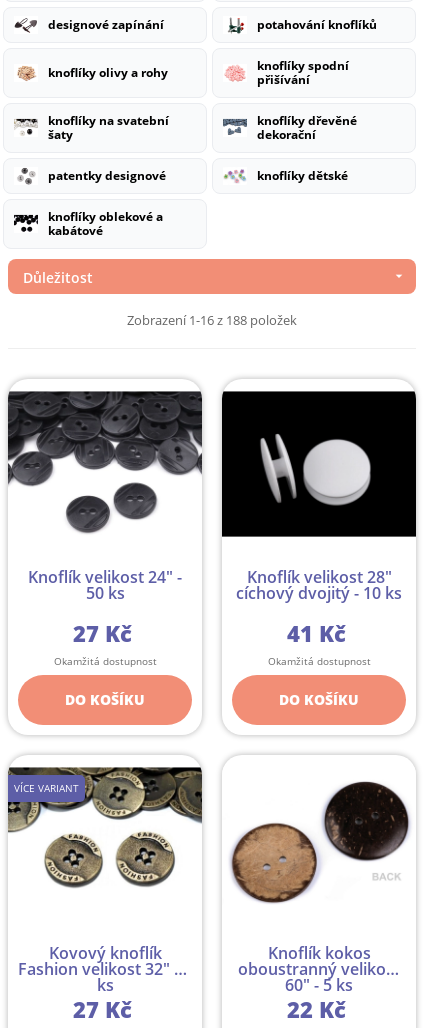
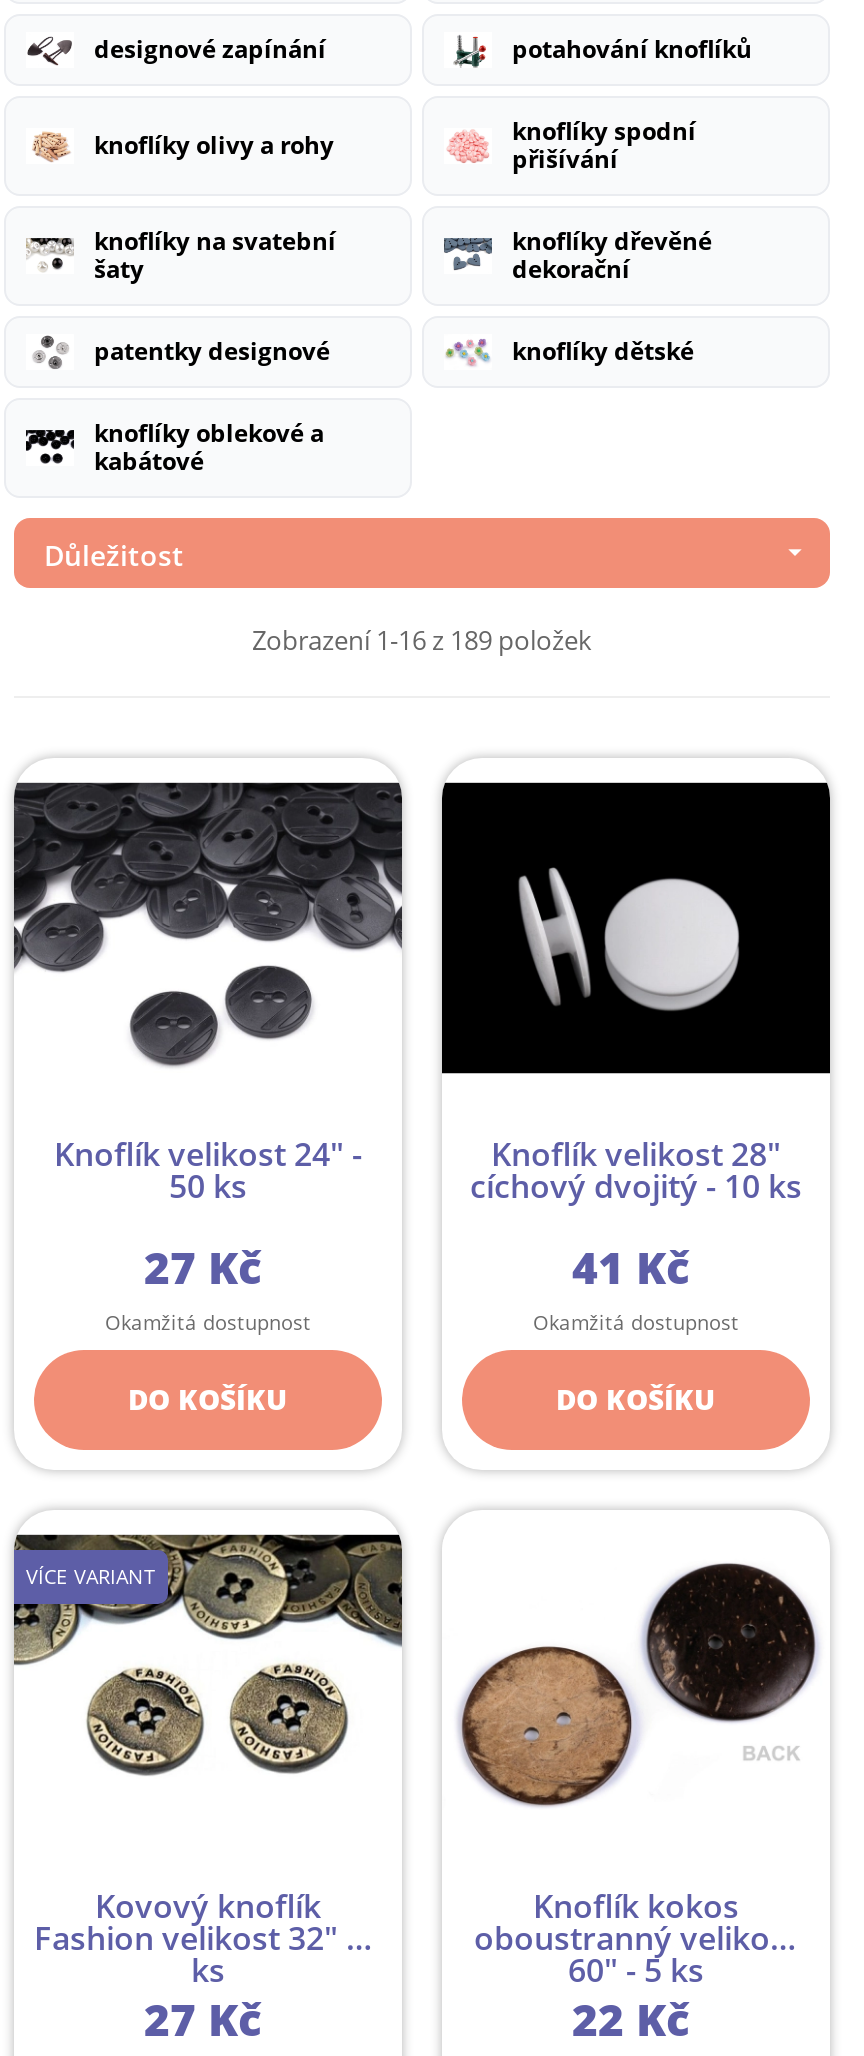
- Zobrazení 1-16 z 188 položek
+ Zobrazení 1-16 z 189 položek
